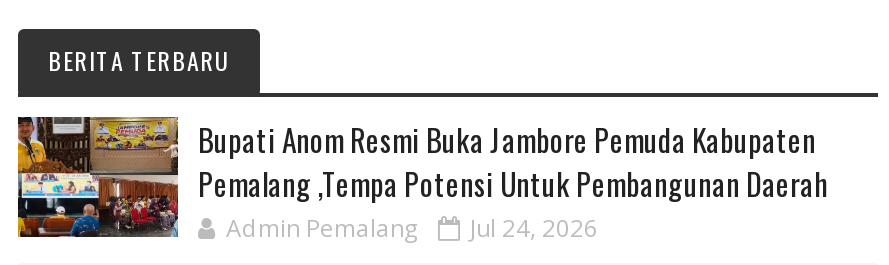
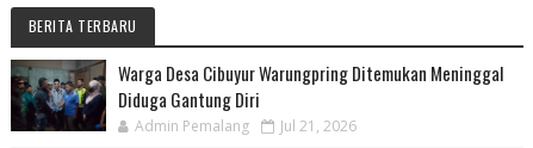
- [image]
- Bupati Anom Resmi Buka Jambore Pemuda Kabupaten
- Pemalang ,Tempa Potensi Untuk Pembangunan Daerah
+ [image]
+ Warga Desa Cibuyur Warungpring Ditemukan Meninggal
+ Diduga Gantung Diri

- Admin Pemalang Jul 24, 2026
+ Admin Pemalang Jul 21, 2026
